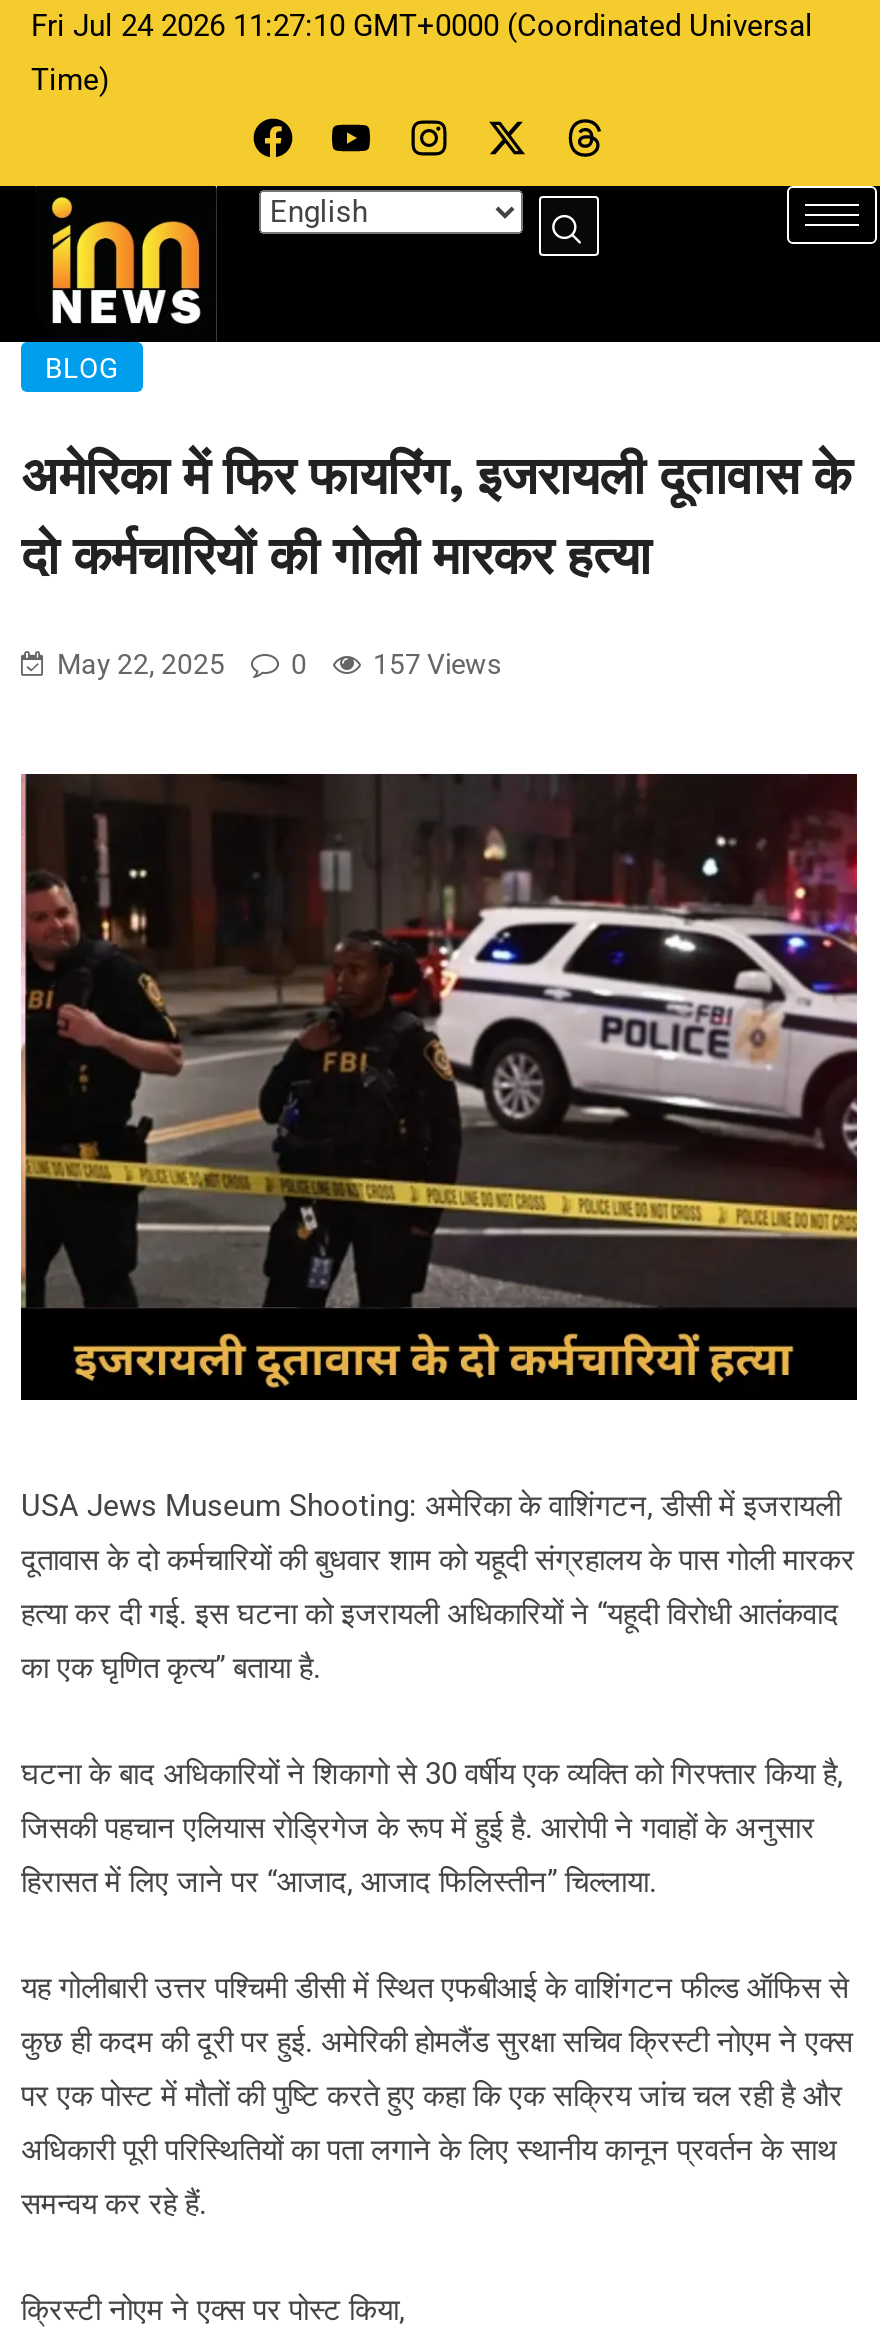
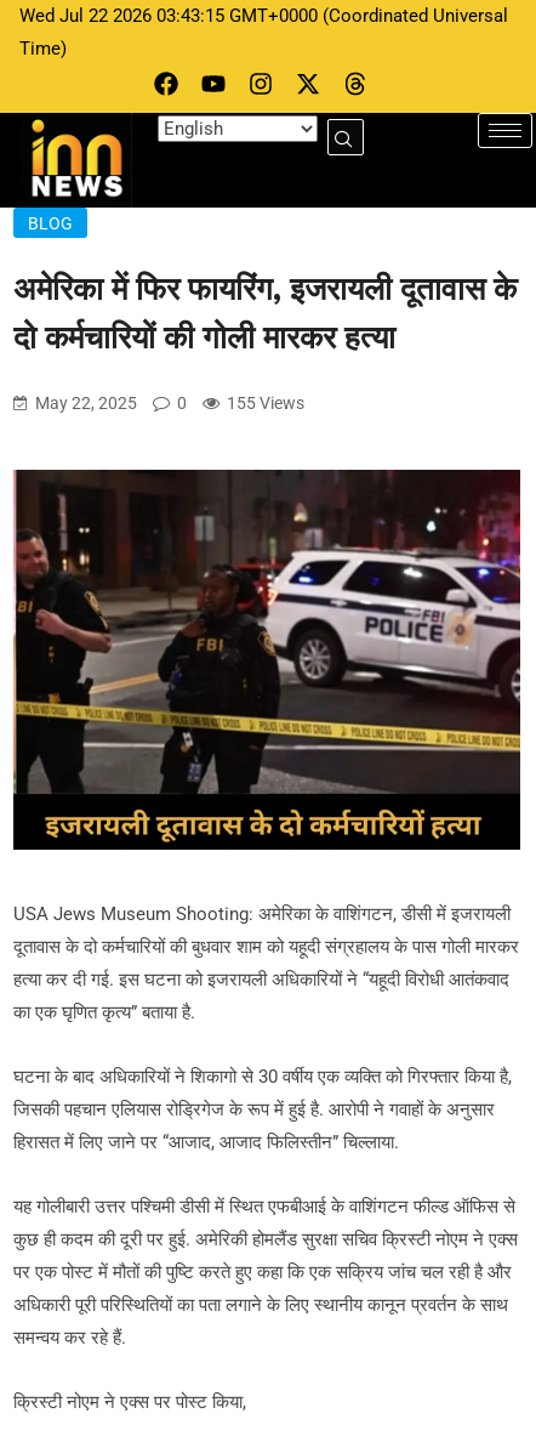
- Fri Jul 24 2026 11:27:10 GMT+0000 (Coordinated Universal
+ Wed Jul 22 2026 03:43:15 GMT+0000 (Coordinated Universal

- May 22, 2025 0 157 Views
+ May 22, 2025 0 155 Views
